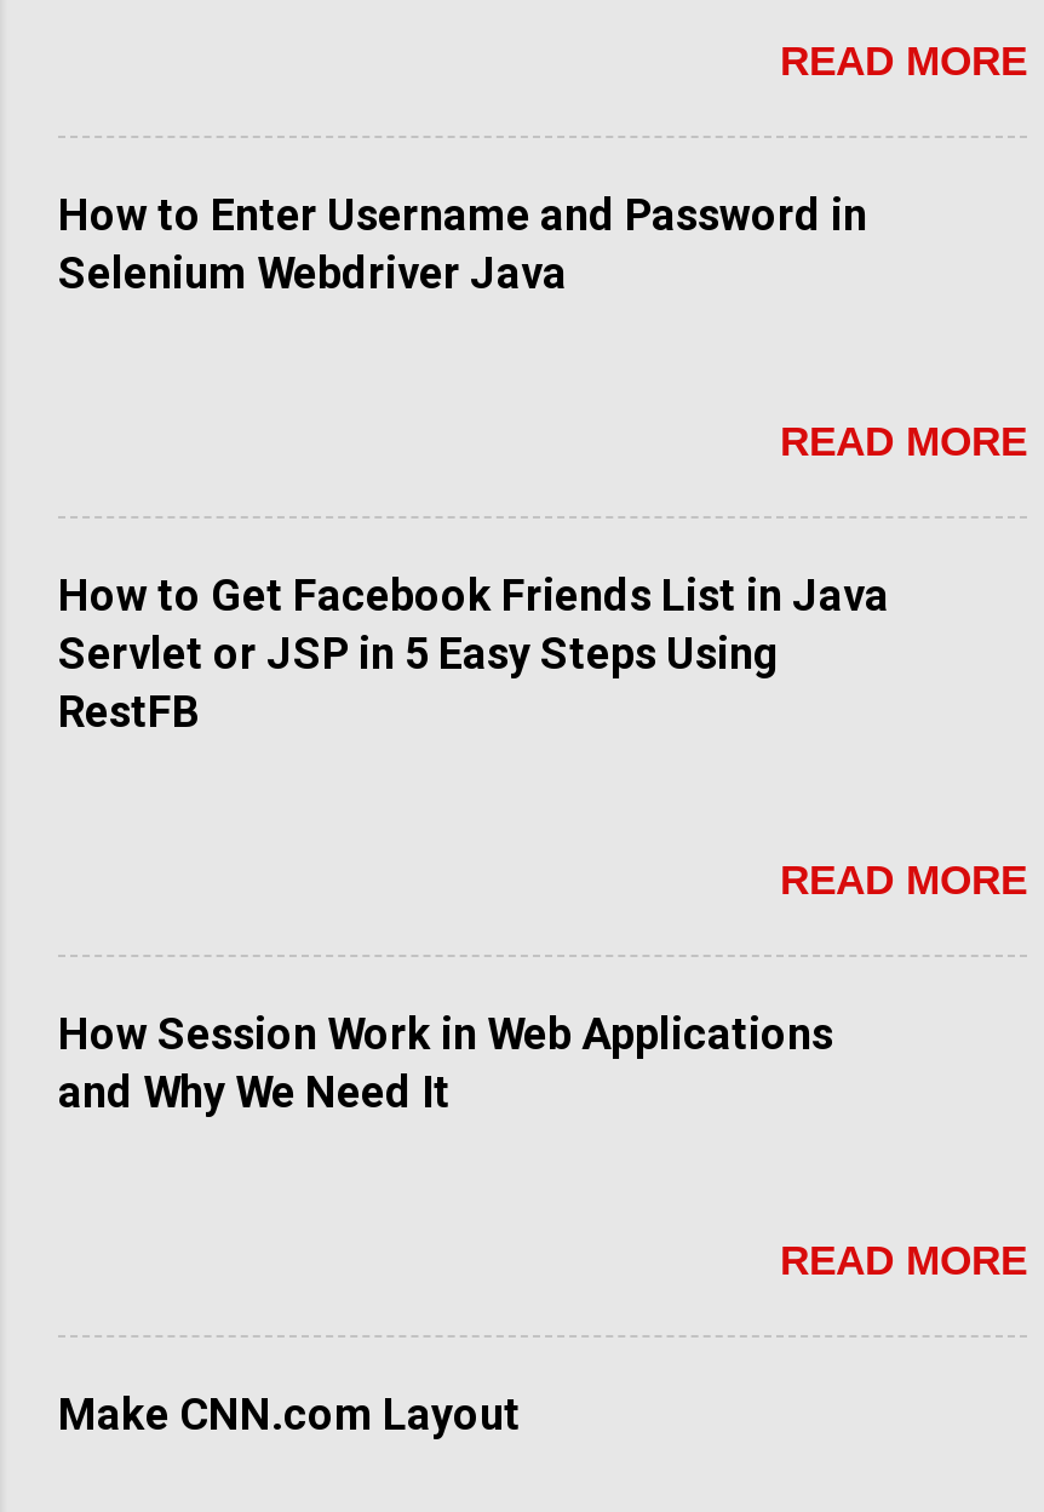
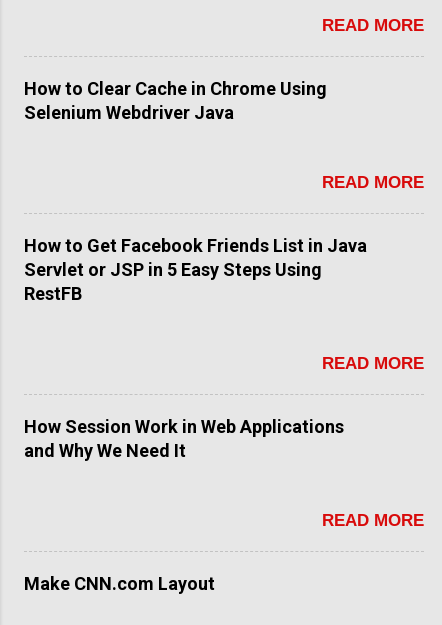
- How to Enter Username and Password in
+ How to Clear Cache in Chrome Using
